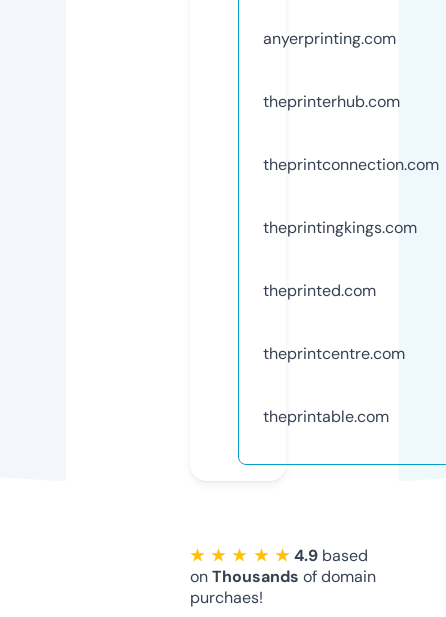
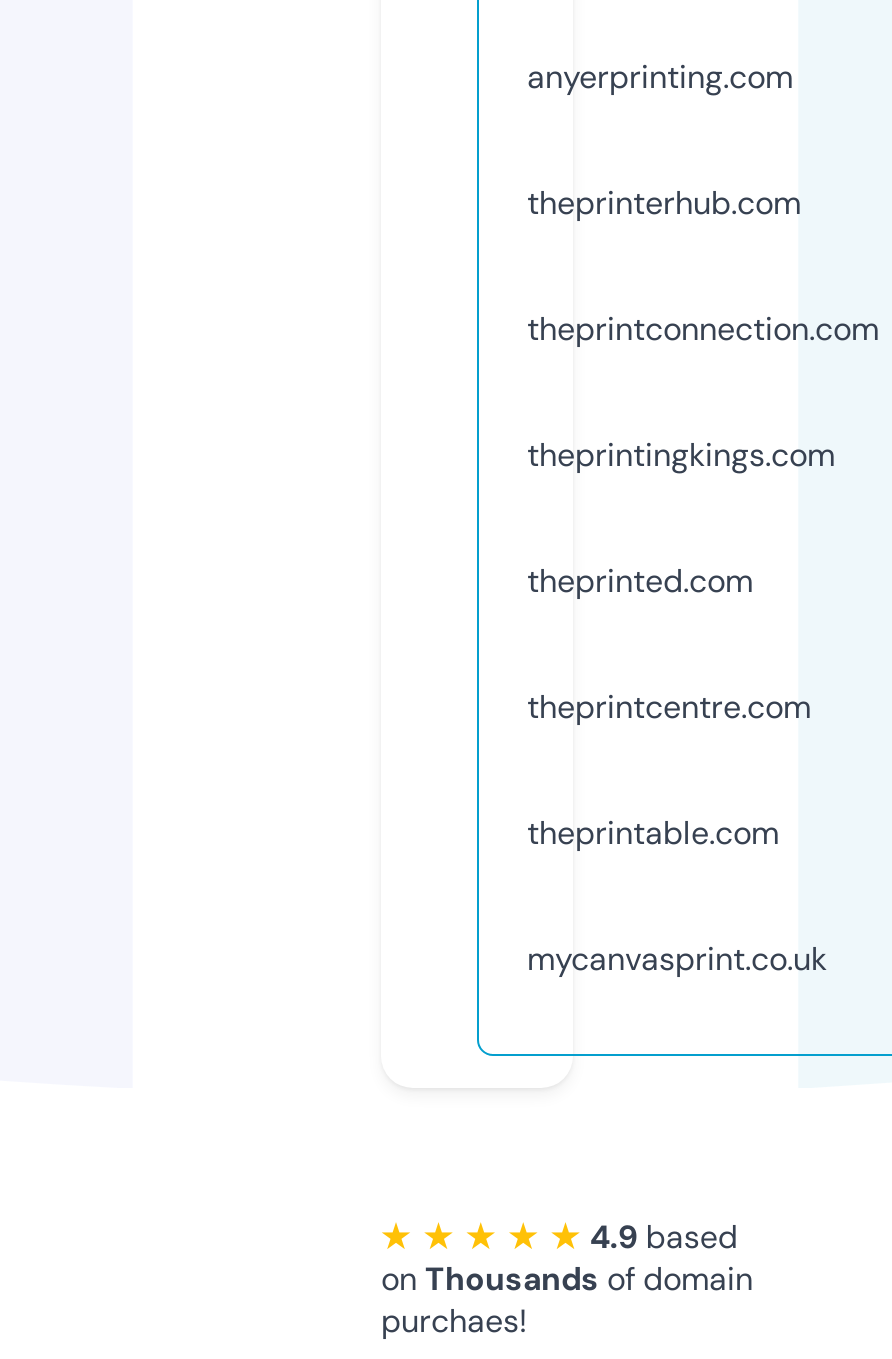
+ mycanvasprint.co.uk
